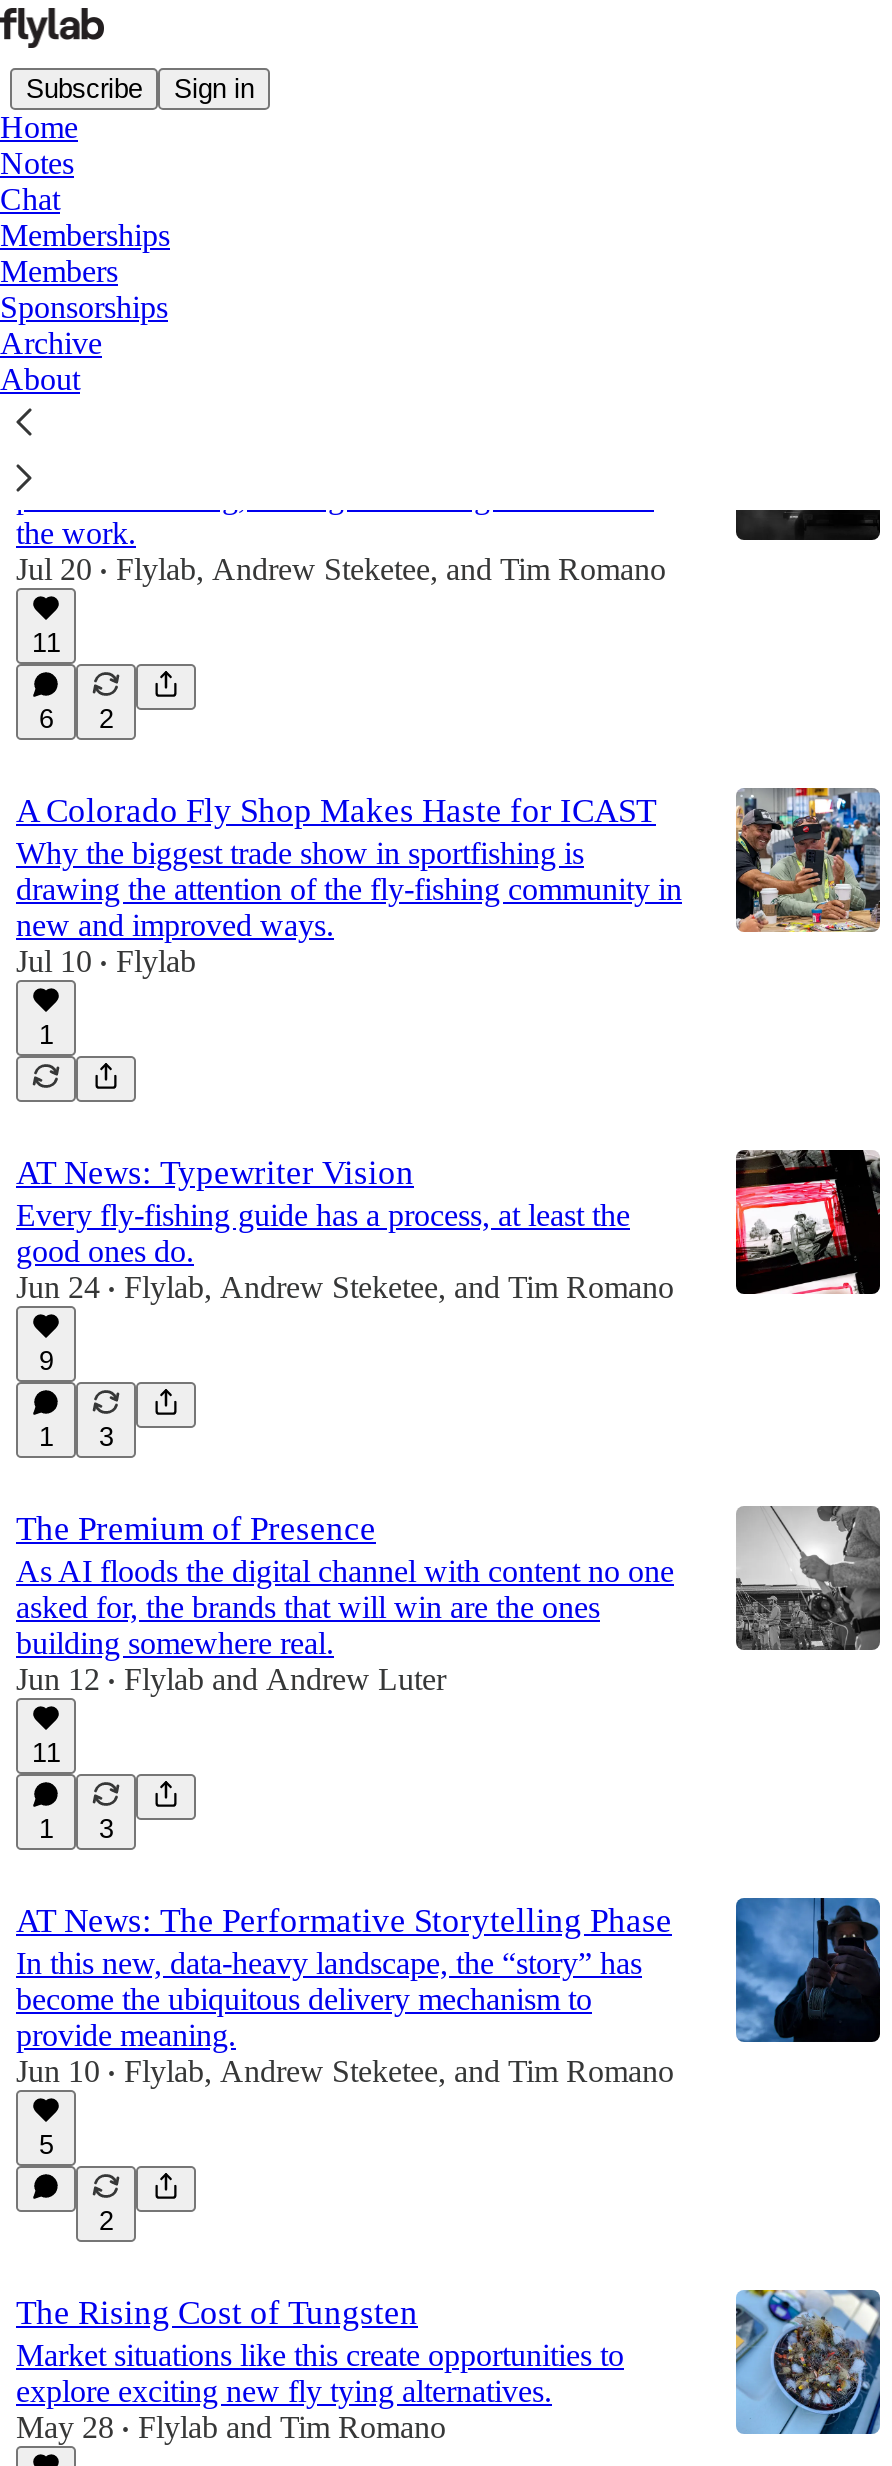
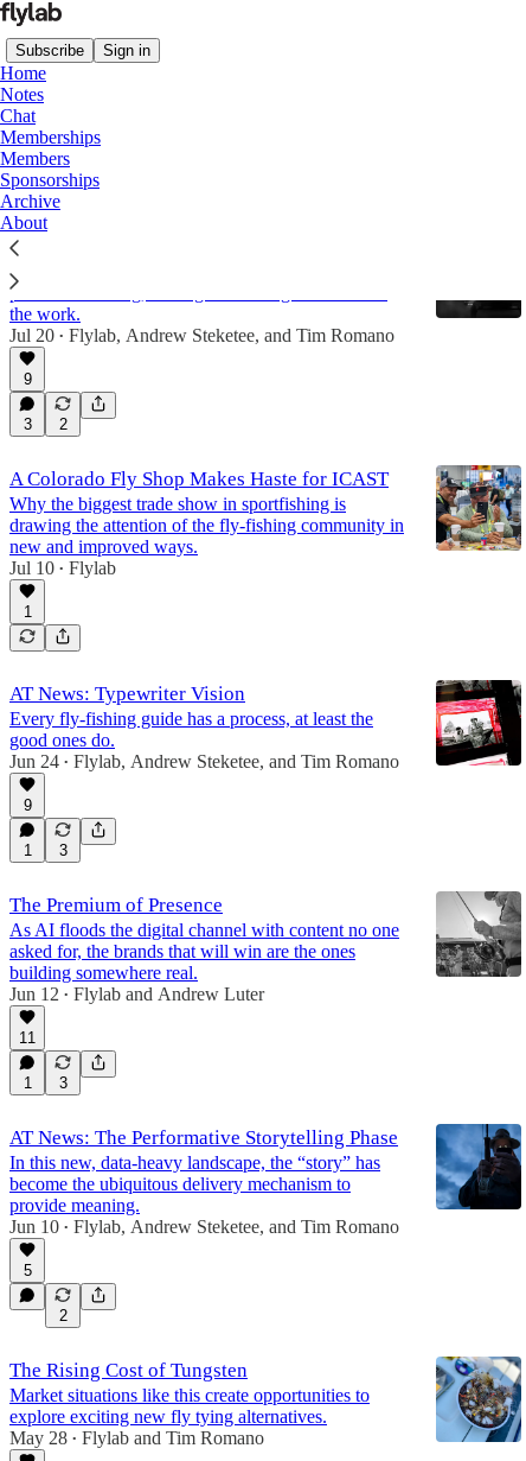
- 11
+ 9

- 6 2
+ 3 2
